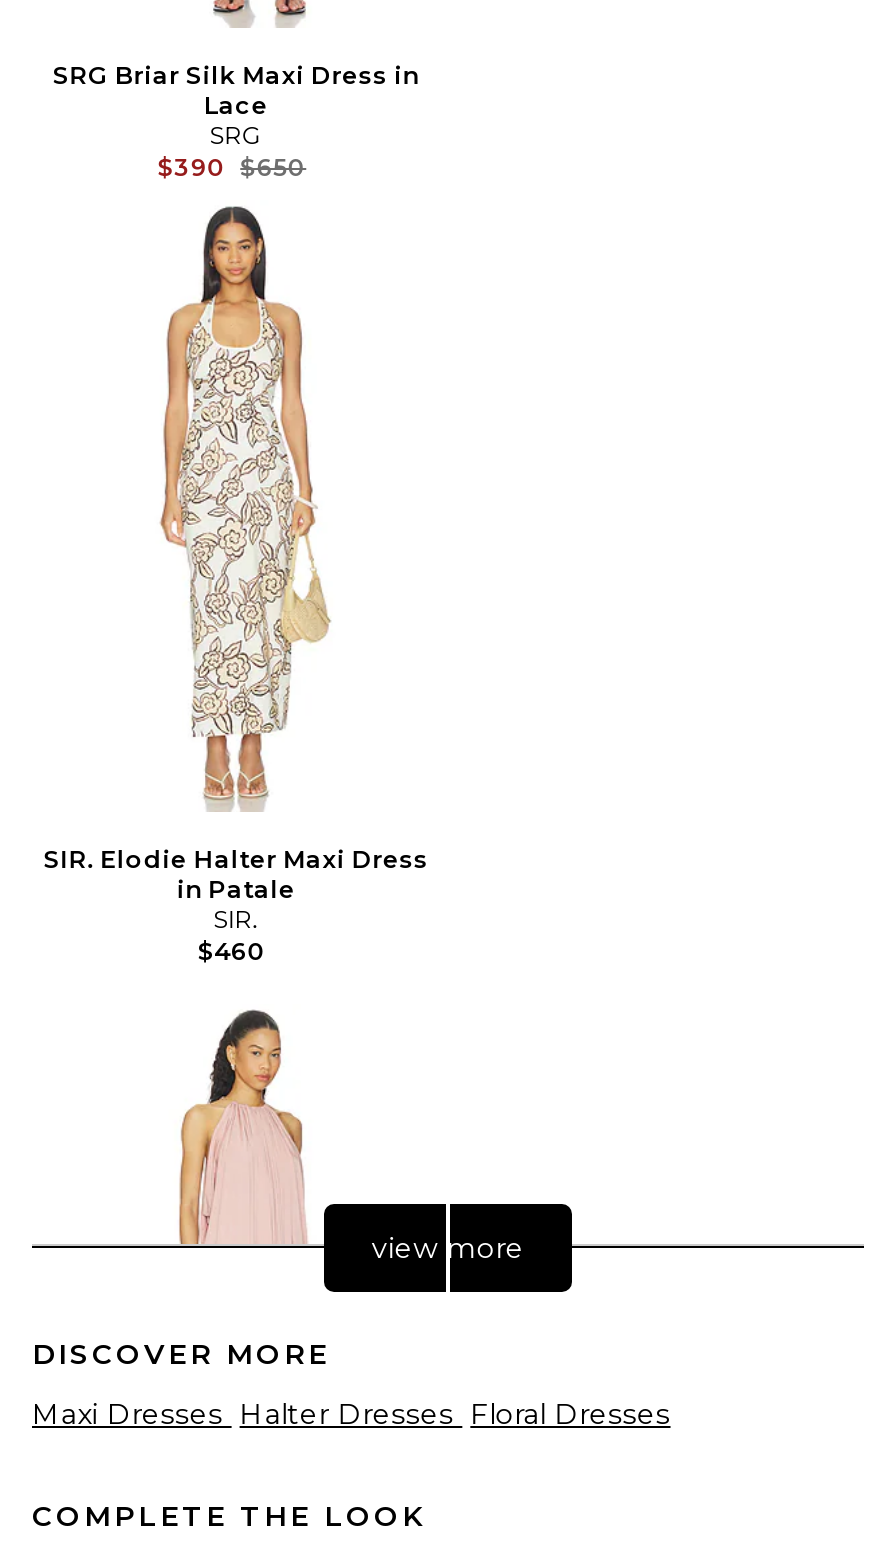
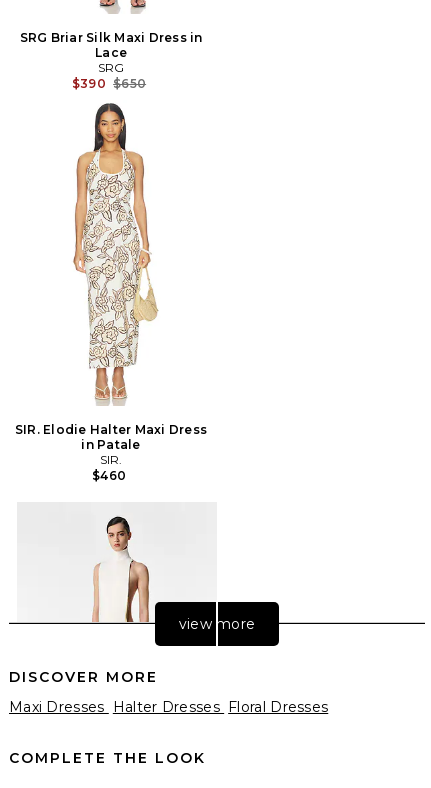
- [image]
+ [image]
